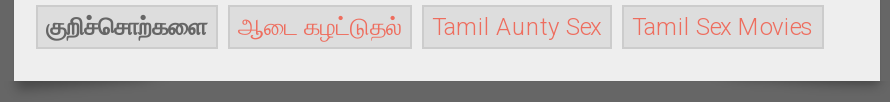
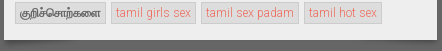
- ஆடை கழட்டுதல்
- Tamil Aunty Sex
- Tamil Sex Movies
+ tamil girls sex
+ tamil sex padam
+ tamil hot sex
